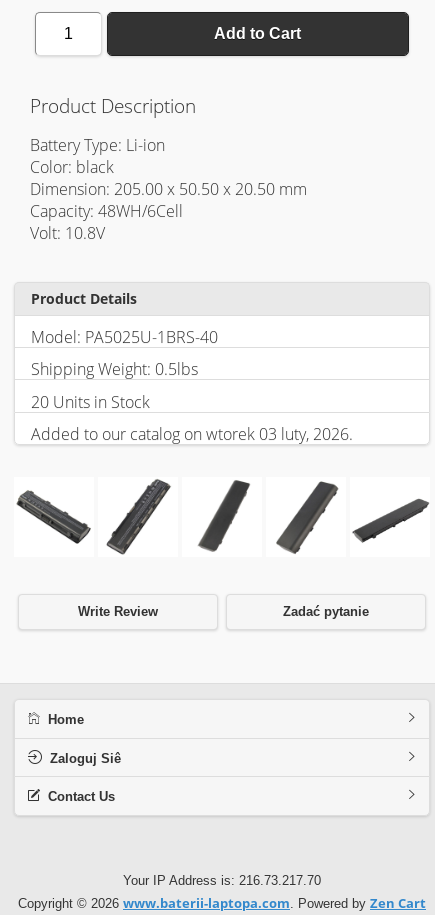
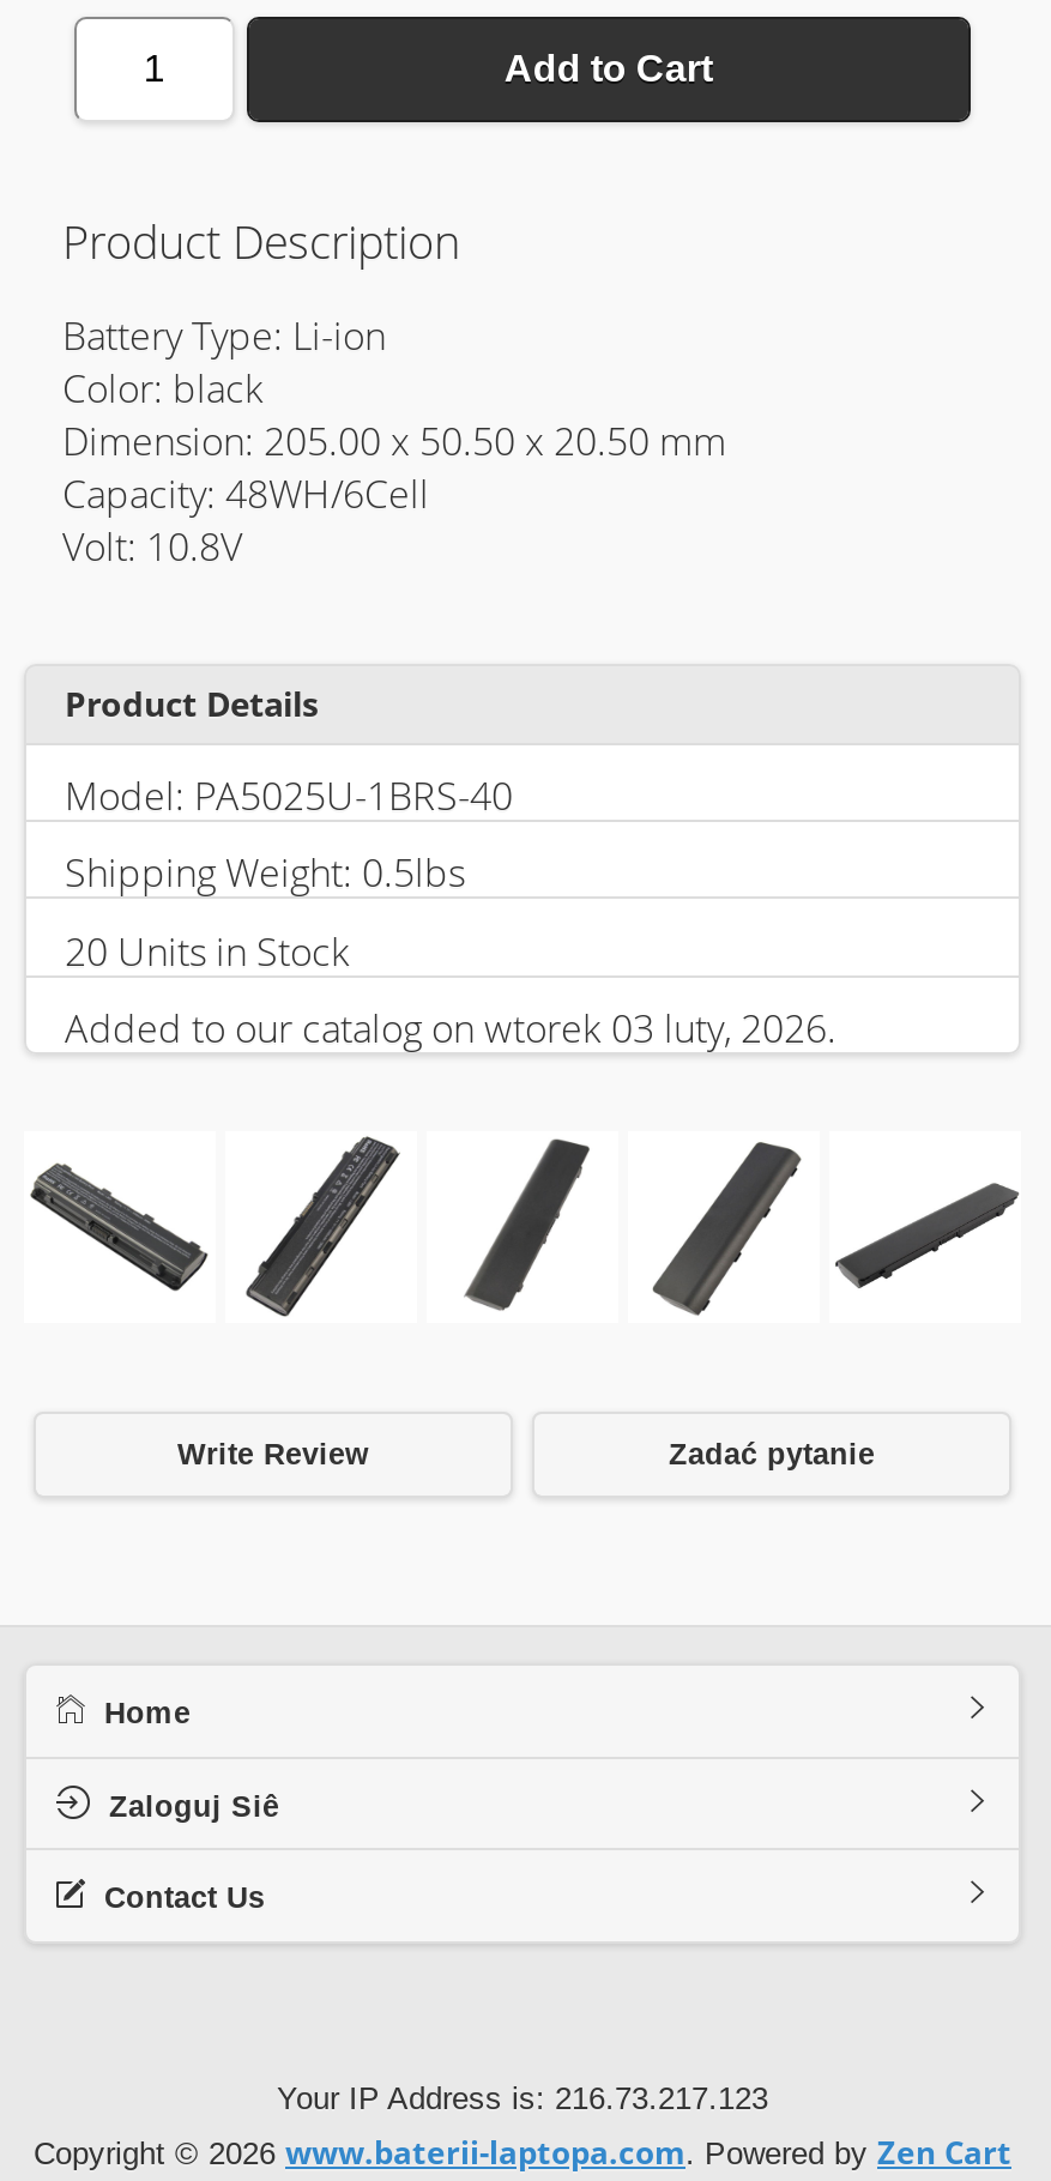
- Your IP Address is: 216.73.217.70
+ Your IP Address is: 216.73.217.123
